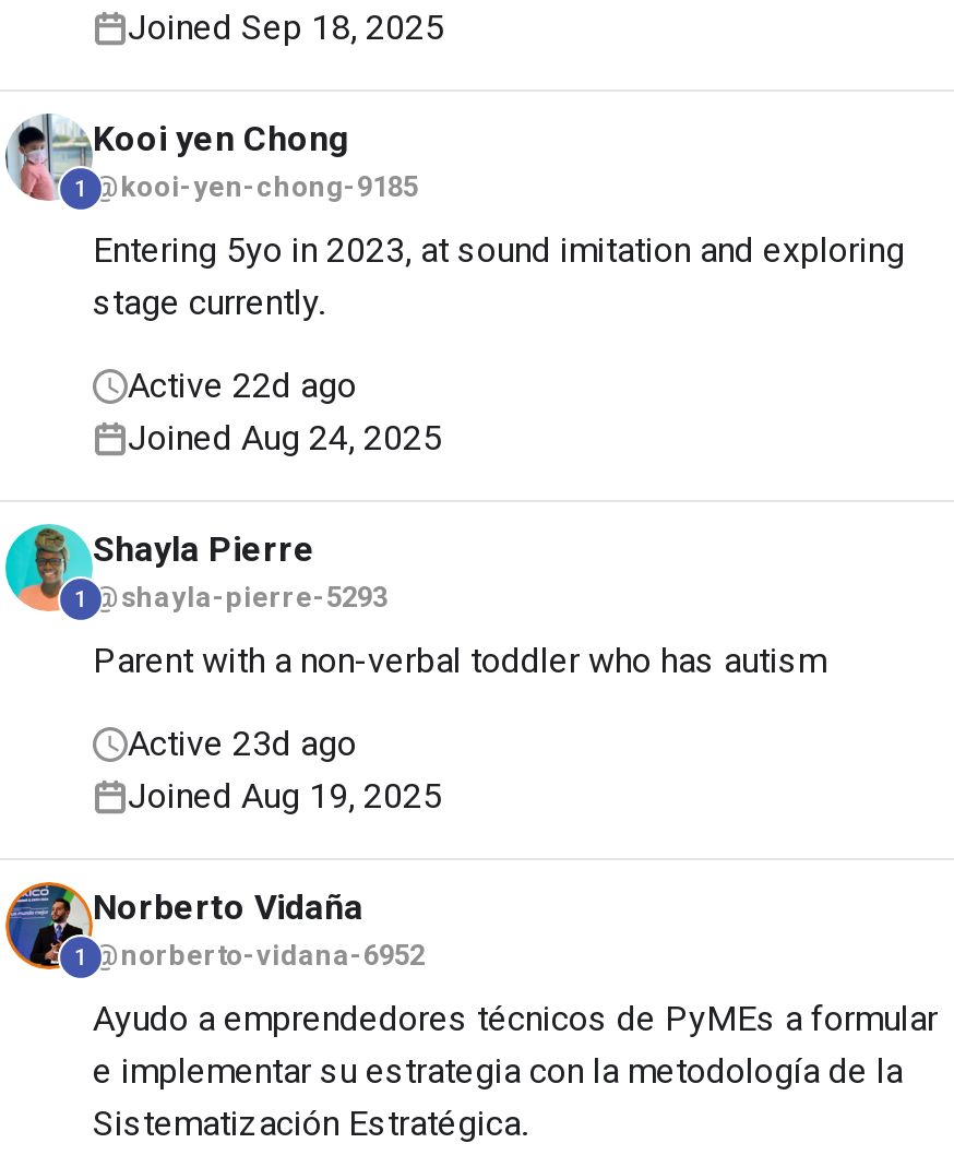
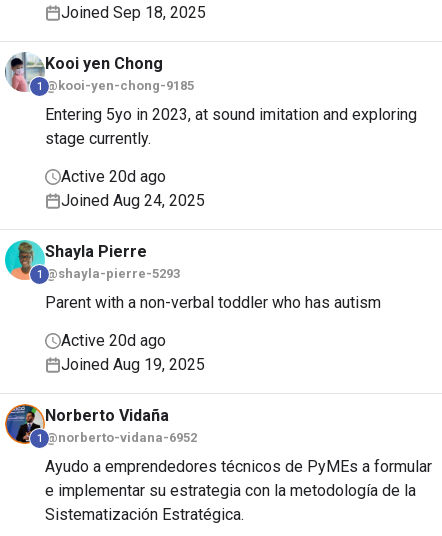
- Active 22d ago
+ Active 20d ago

- Active 23d ago
+ Active 20d ago
